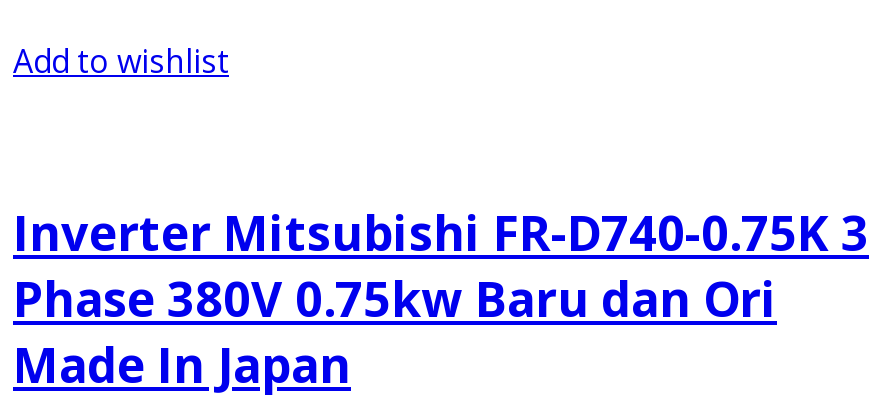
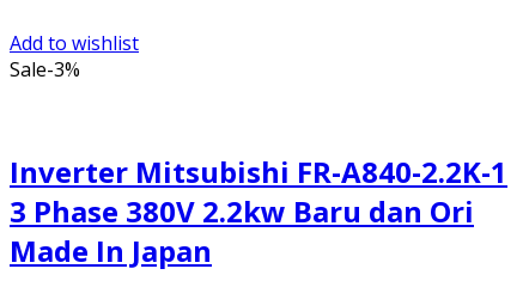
- Inverter Mitsubishi FR-D740-0.75K 3
- Phase 380V 0.75kw Baru dan Ori
+ Sale-3%
+ Inverter Mitsubishi FR-A840-2.2K-1
+ 3 Phase 380V 2.2kw Baru dan Ori
